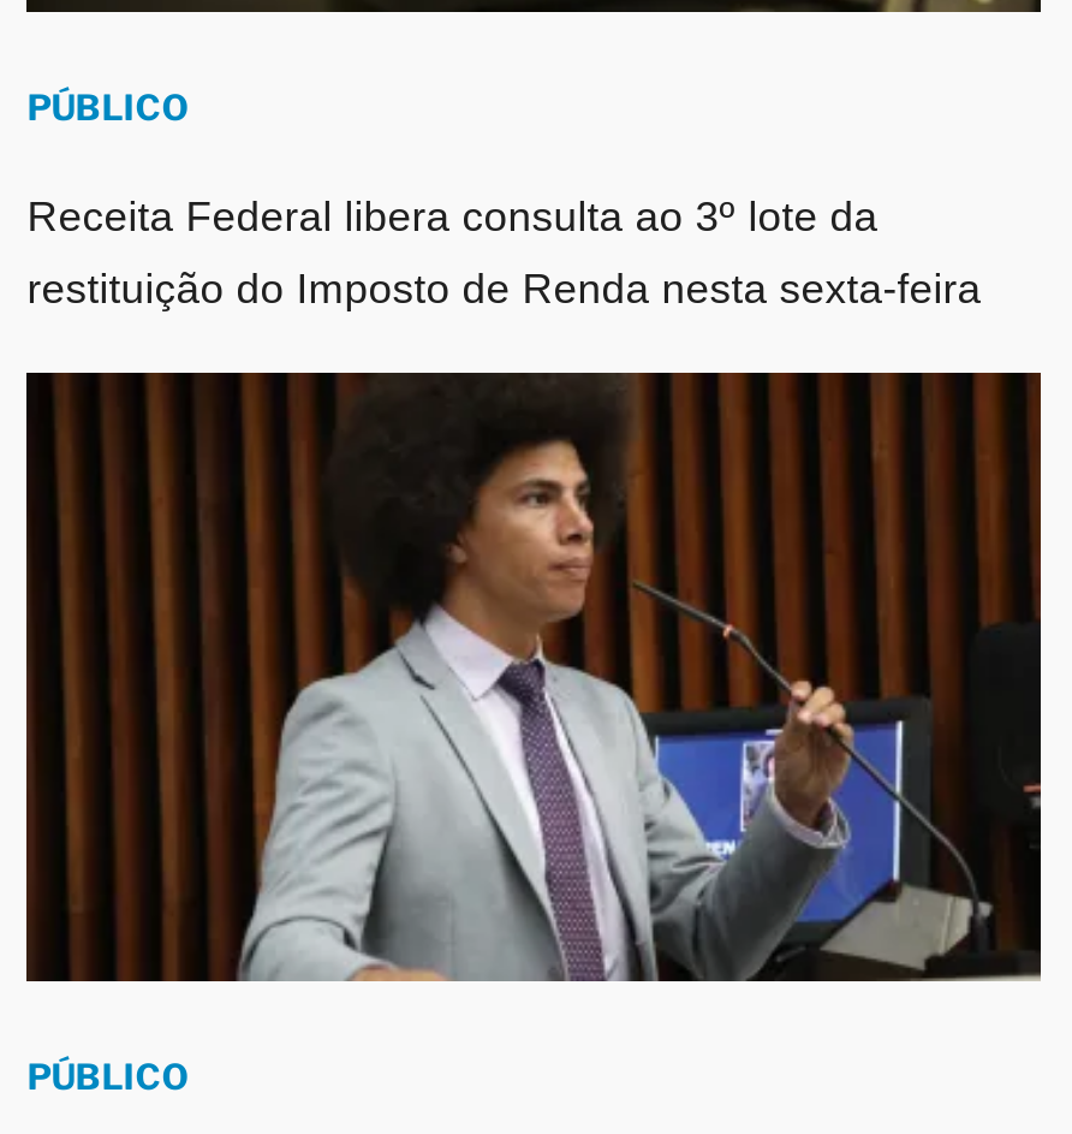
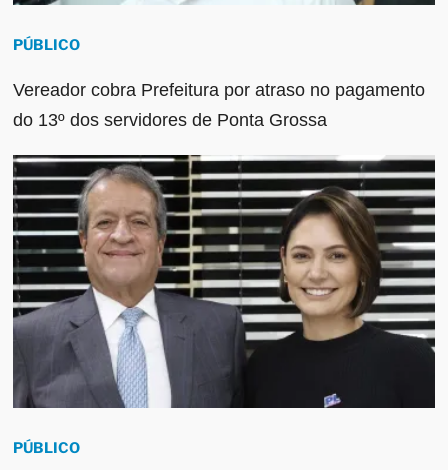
- Receita Federal libera consulta ao 3º lote da
+ Vereador cobra Prefeitura por atraso no pagamento

- restituição do Imposto de Renda nesta sexta-feira
+ do 13º dos servidores de Ponta Grossa

- [image]
+ [image]
